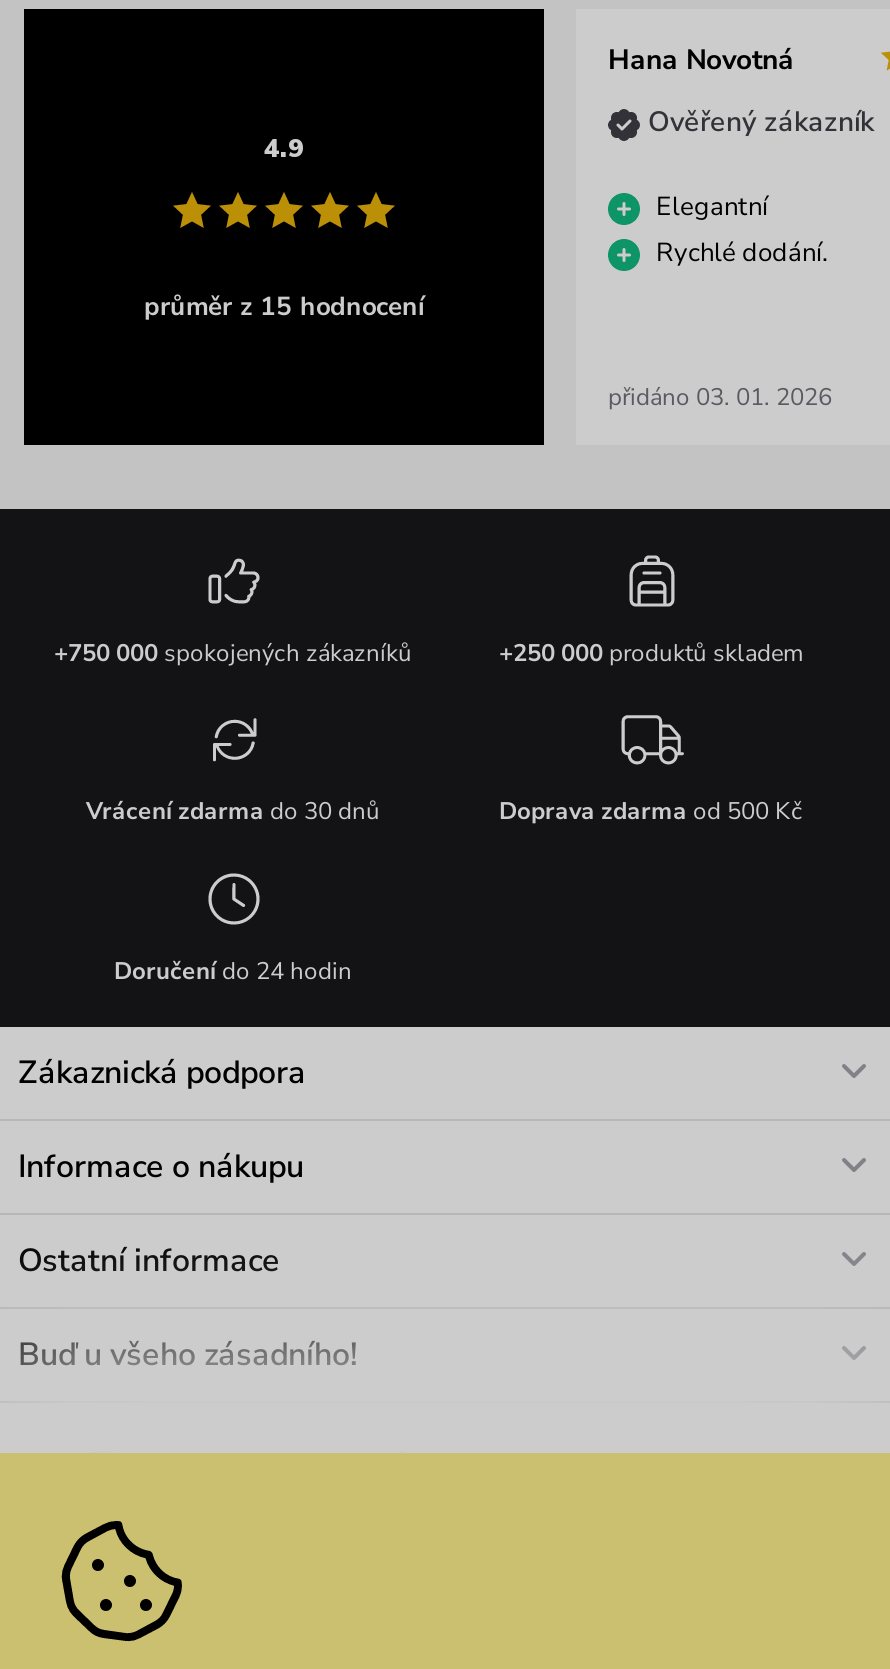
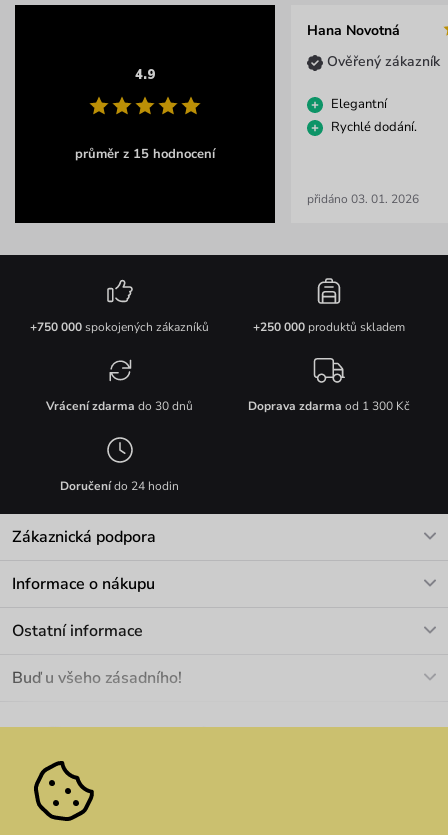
- Doprava zdarma od 500 Kč
+ Doprava zdarma od 1 300 Kč
